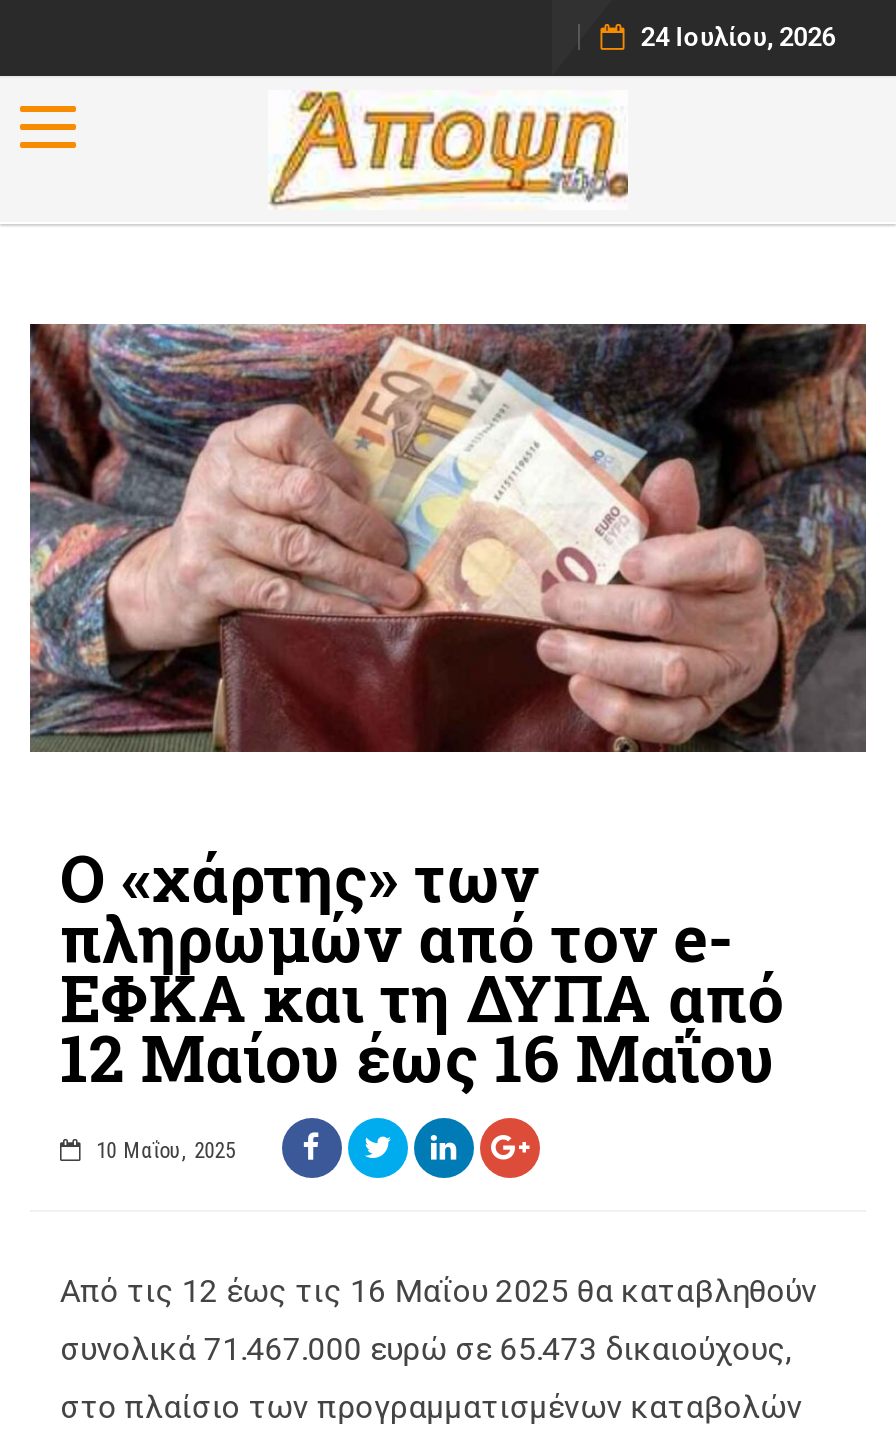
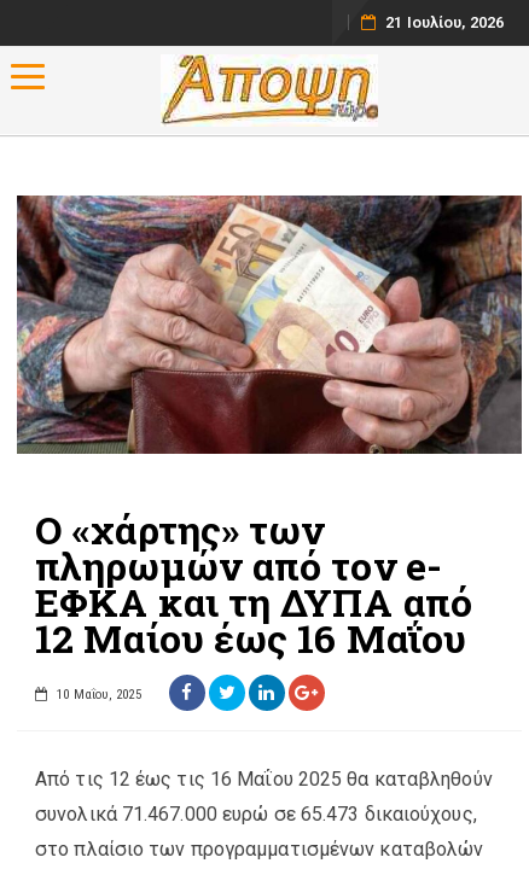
- 24 Ιουλίου, 2026
+ 21 Ιουλίου, 2026
